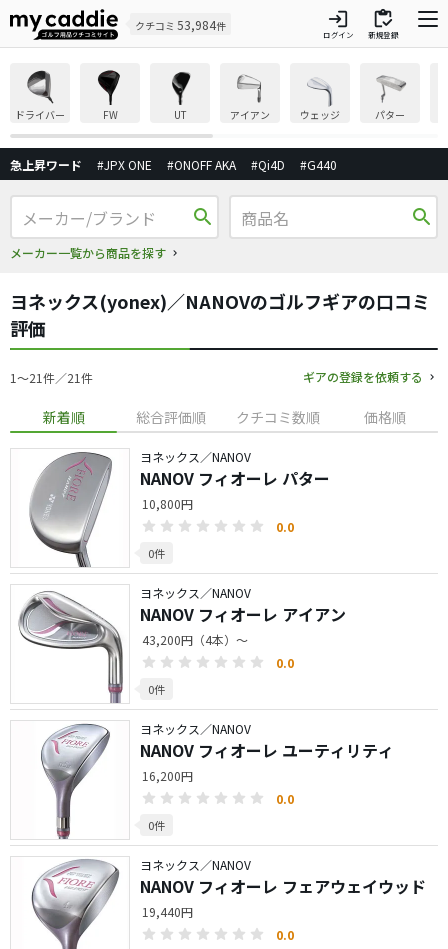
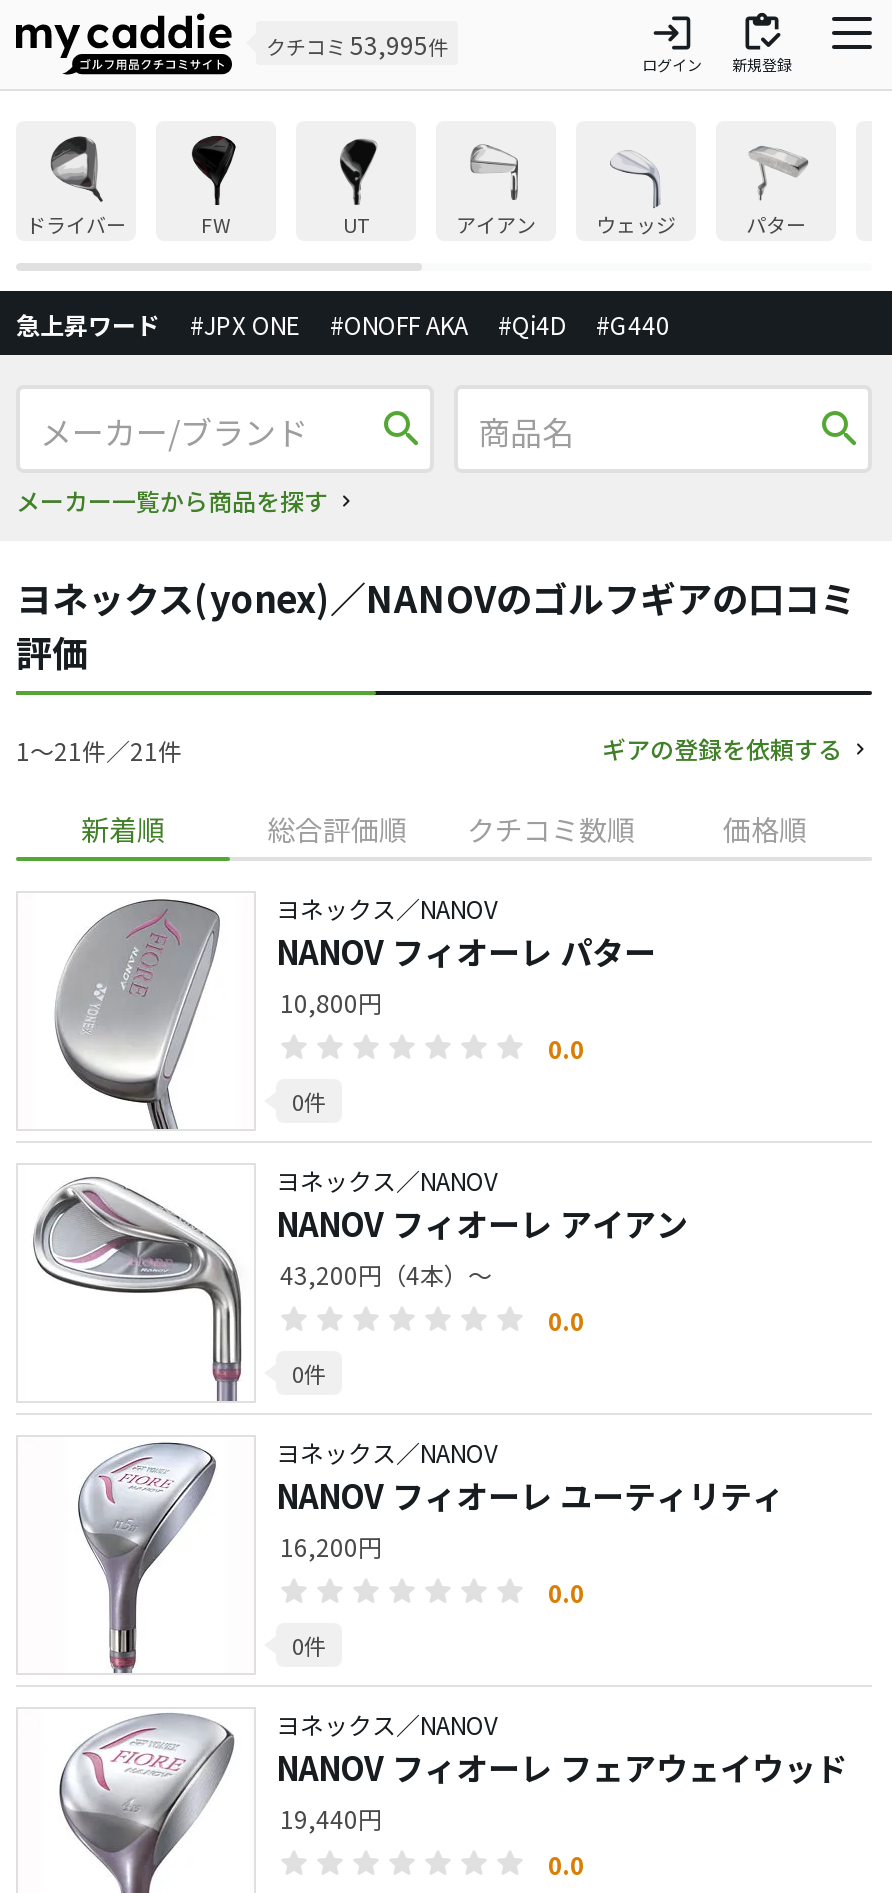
- クチコミ53,984件
+ クチコミ53,995件
